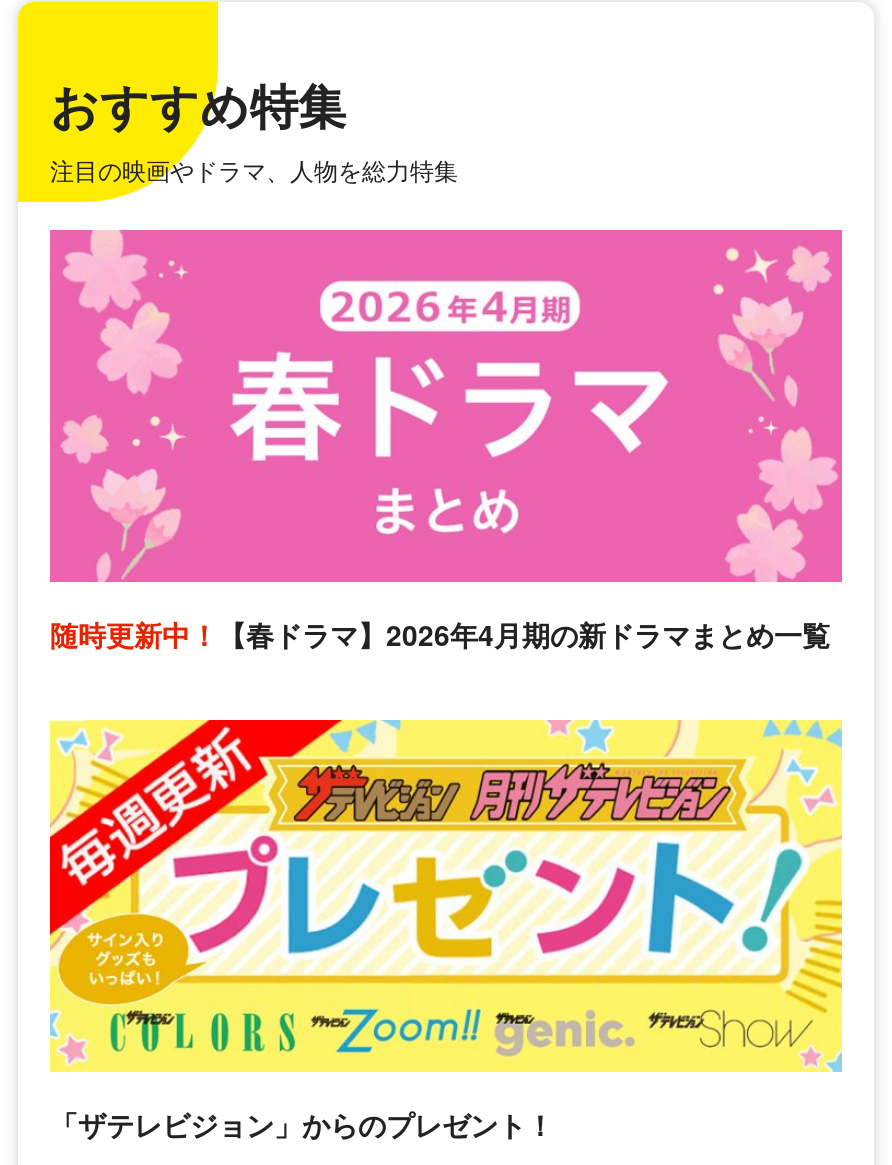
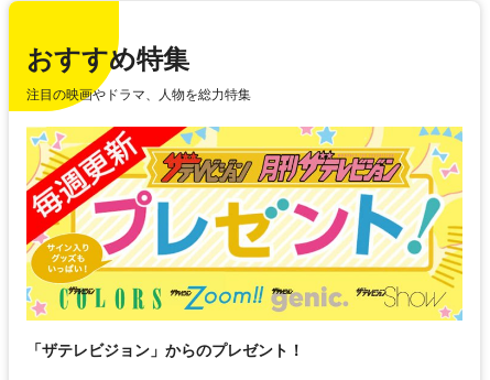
- [image]
- 随時更新中！【春ドラマ】2026年4月期の新ドラマまとめ一覧
